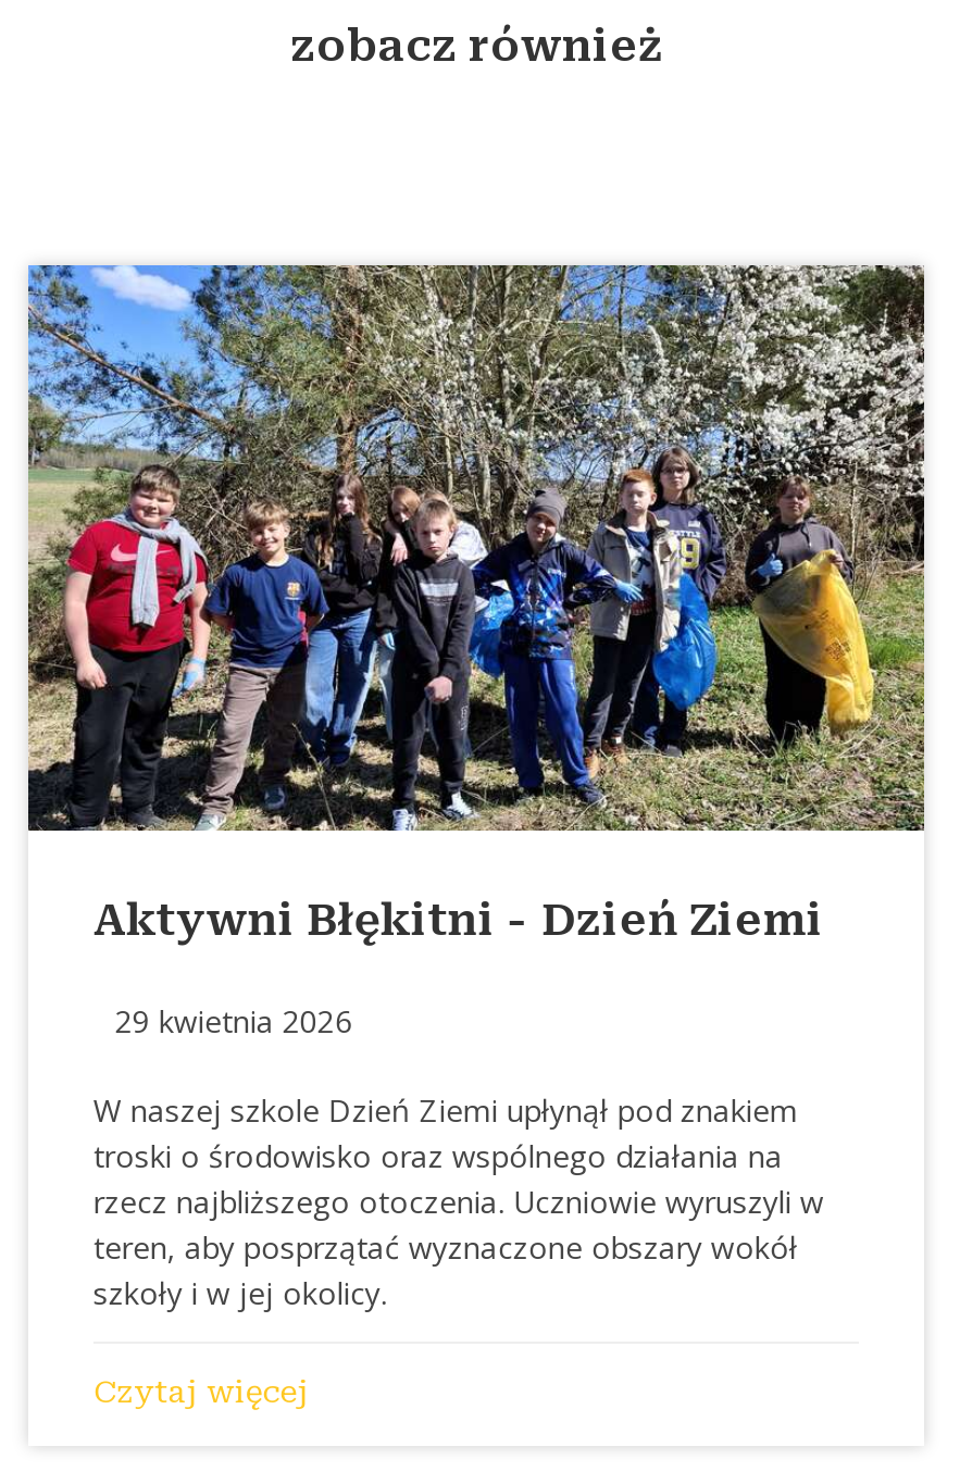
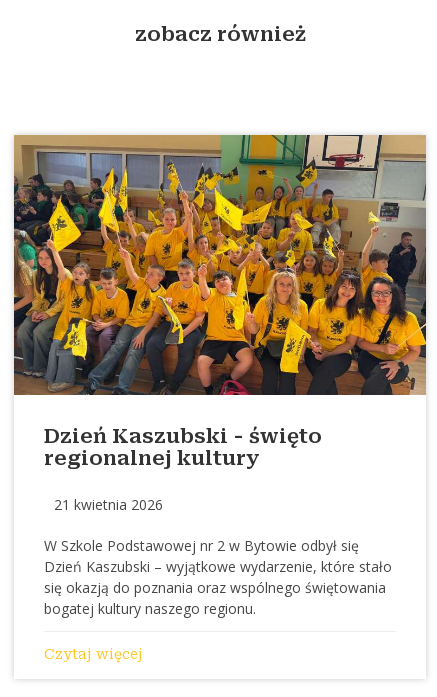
- [image]
- Aktywni Błękitni - Dzień Ziemi
+ [image]
+ Dzień Kaszubski - święto
+ regionalnej kultury

- 29 kwietnia 2026
+ 21 kwietnia 2026

- W naszej szkole Dzień Ziemi upłynął pod znakiem
- troski o środowisko oraz wspólnego działania na
- rzecz najbliższego otoczenia. Uczniowie wyruszyli w
- teren, aby posprzątać wyznaczone obszary wokół
- szkoły i w jej okolicy.
+ W Szkole Podstawowej nr 2 w Bytowie odbył się
+ Dzień Kaszubski – wyjątkowe wydarzenie, które stało
+ się okazją do poznania oraz wspólnego świętowania
+ bogatej kultury naszego regionu.
